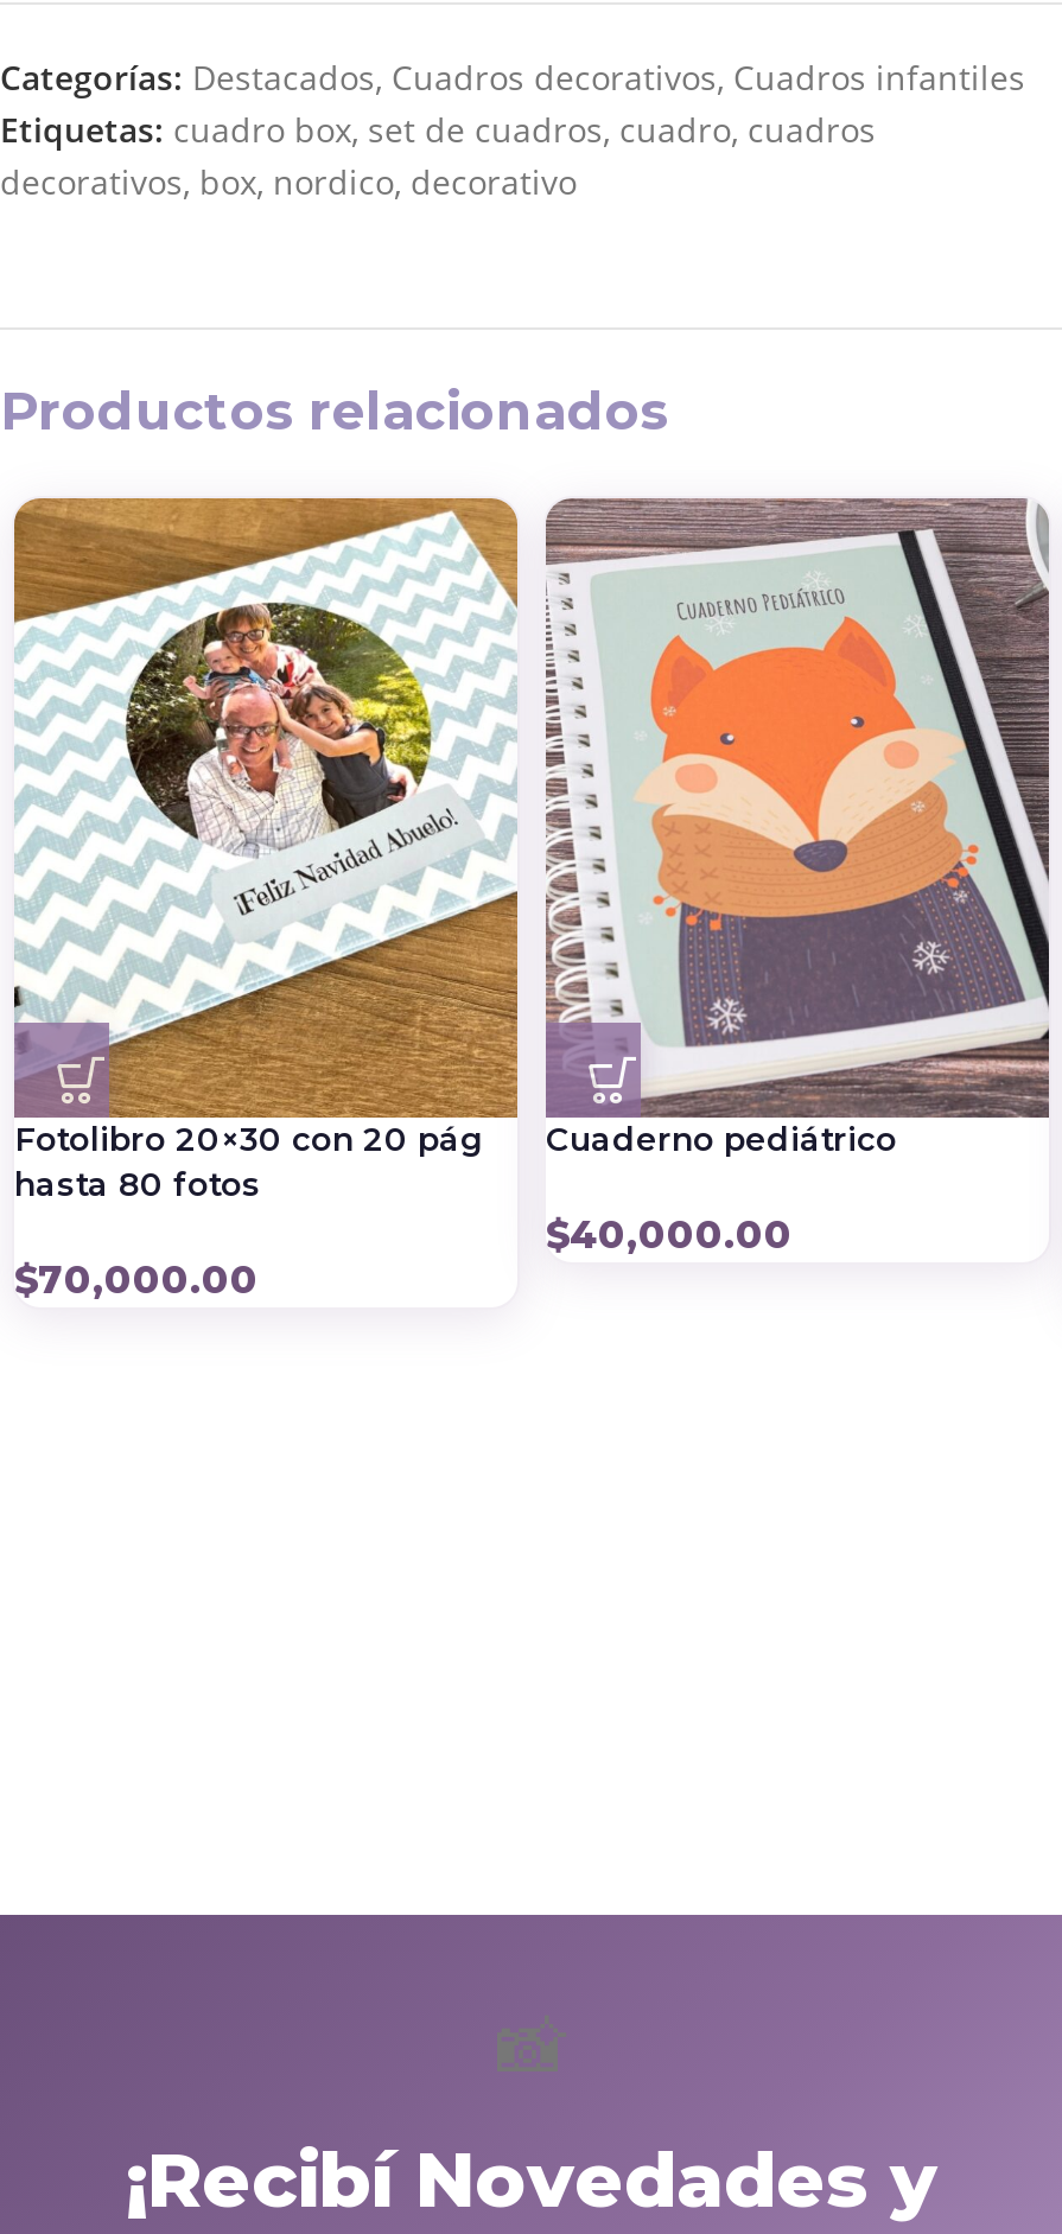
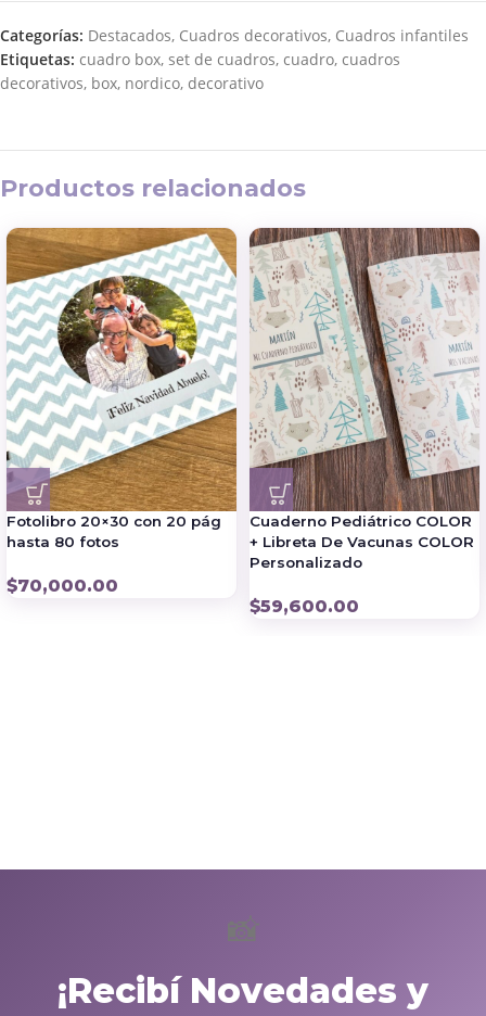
- [image]
- Cuaderno pediátrico
+ [image]
+ Cuaderno Pediátrico COLOR
+ + Libreta De Vacunas COLOR
+ Personalizado

- $40,000.00
+ $59,600.00
